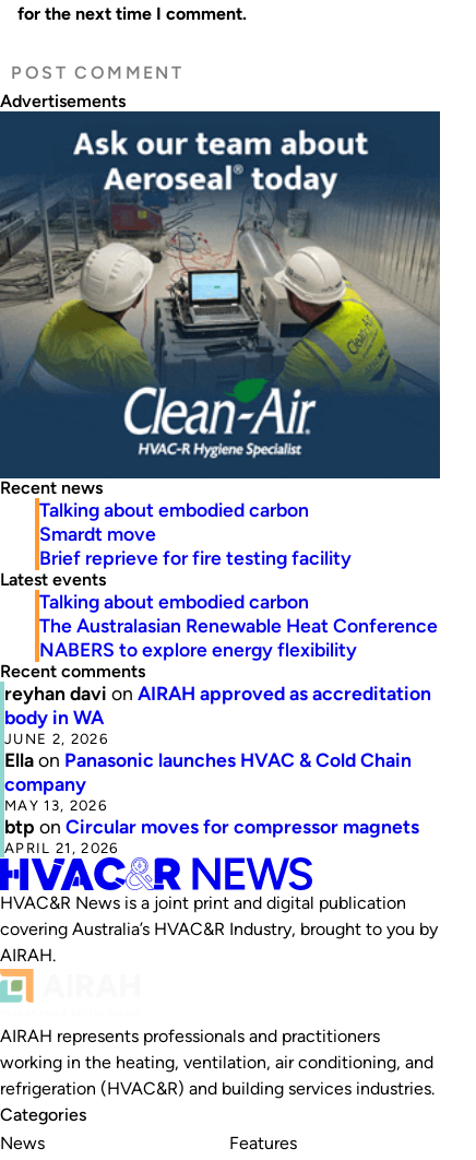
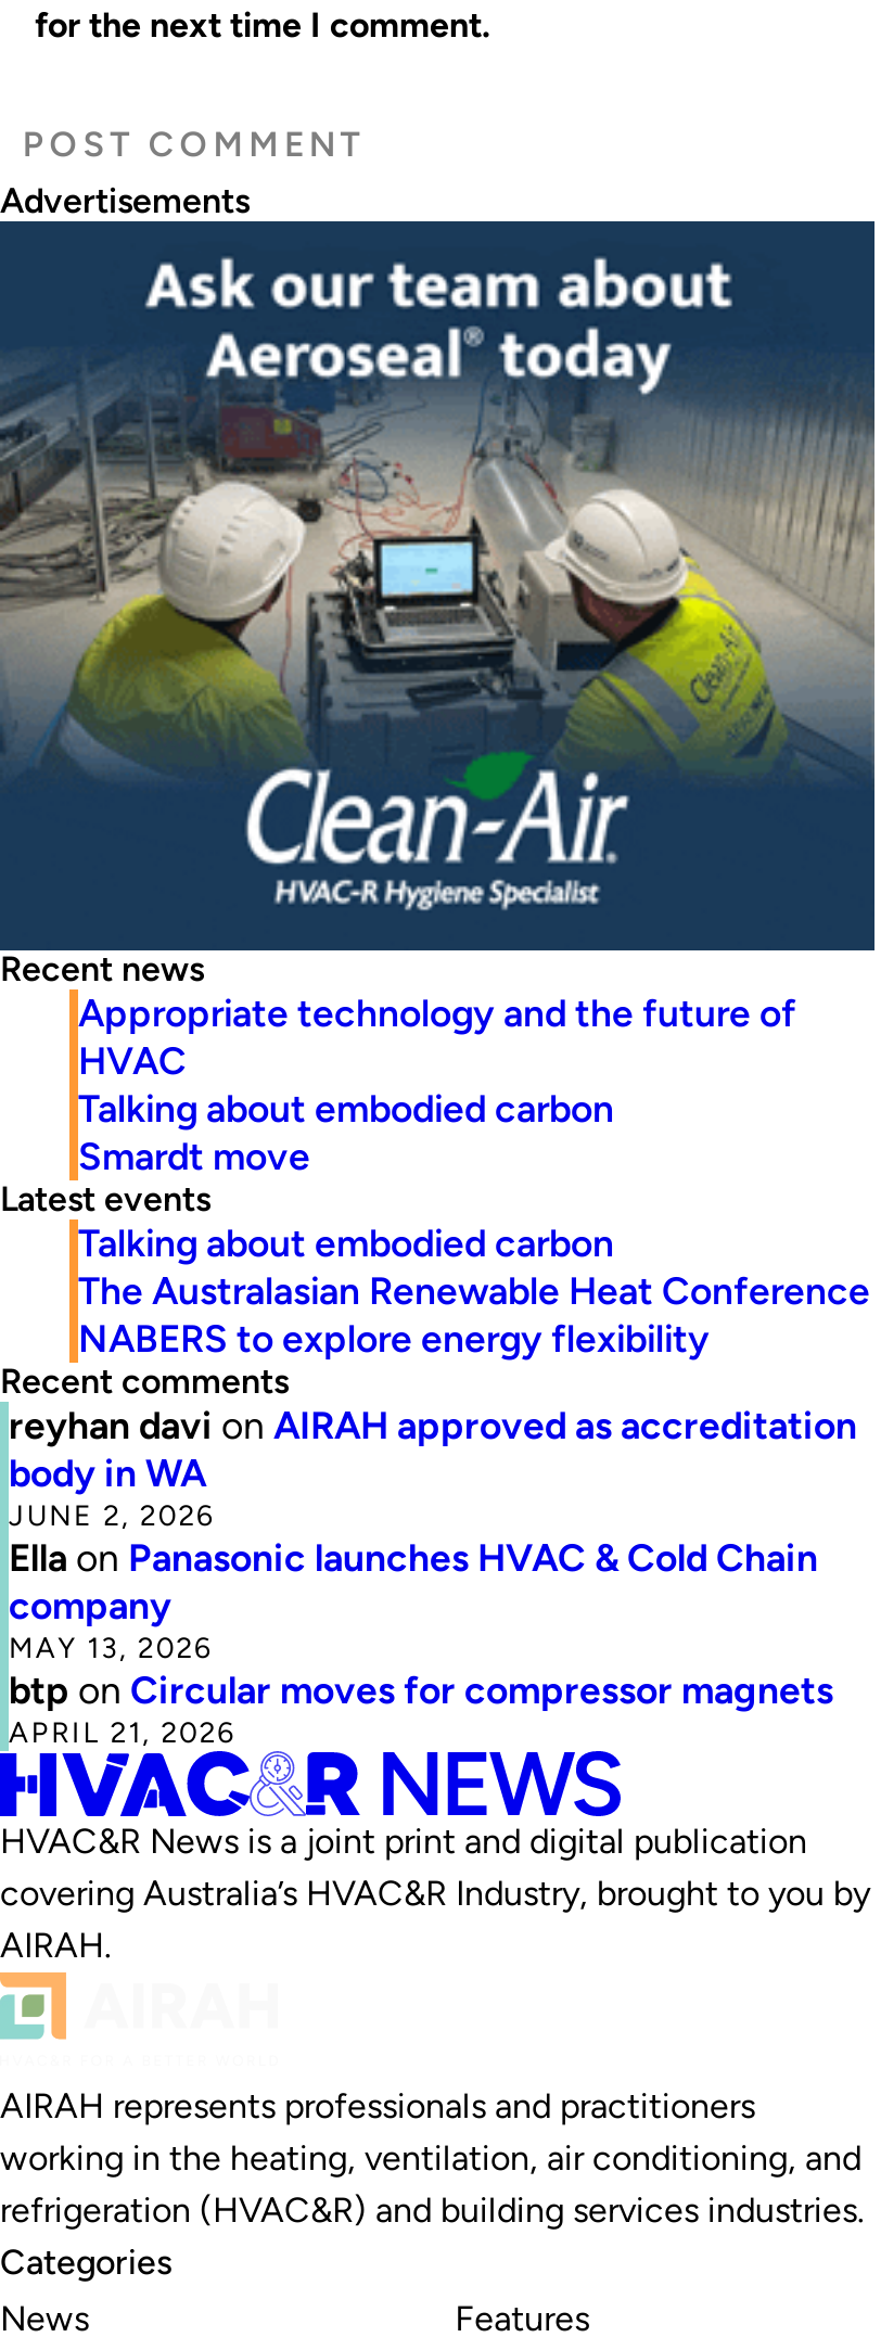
+ Appropriate technology and the future of
+ HVAC

moved down: Talking about embodied carbon | Smardt move

- Brief reprieve for fire testing facility
